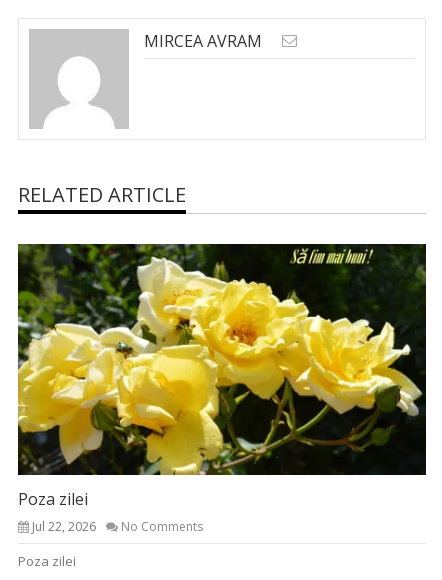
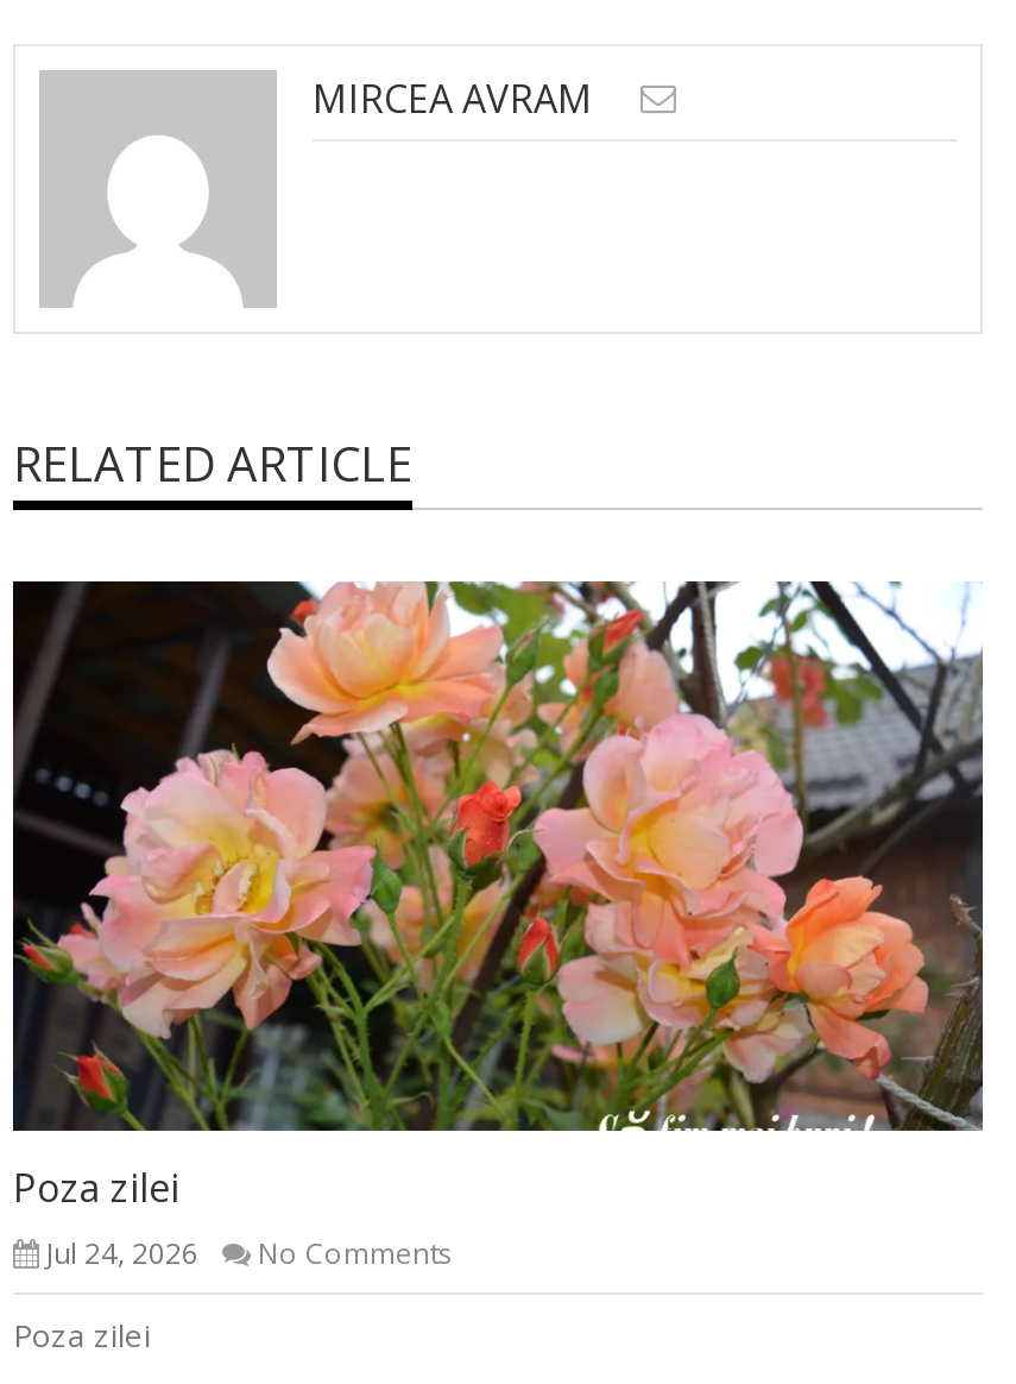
- [image]
+ [image]

- Jul 22, 2026 No Comments
+ Jul 24, 2026 No Comments
